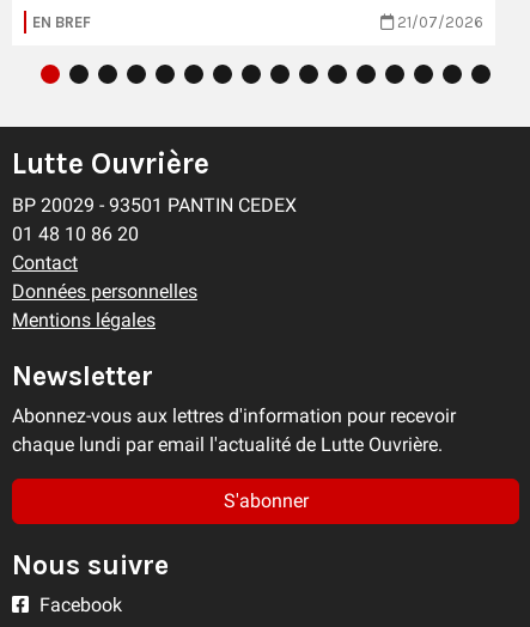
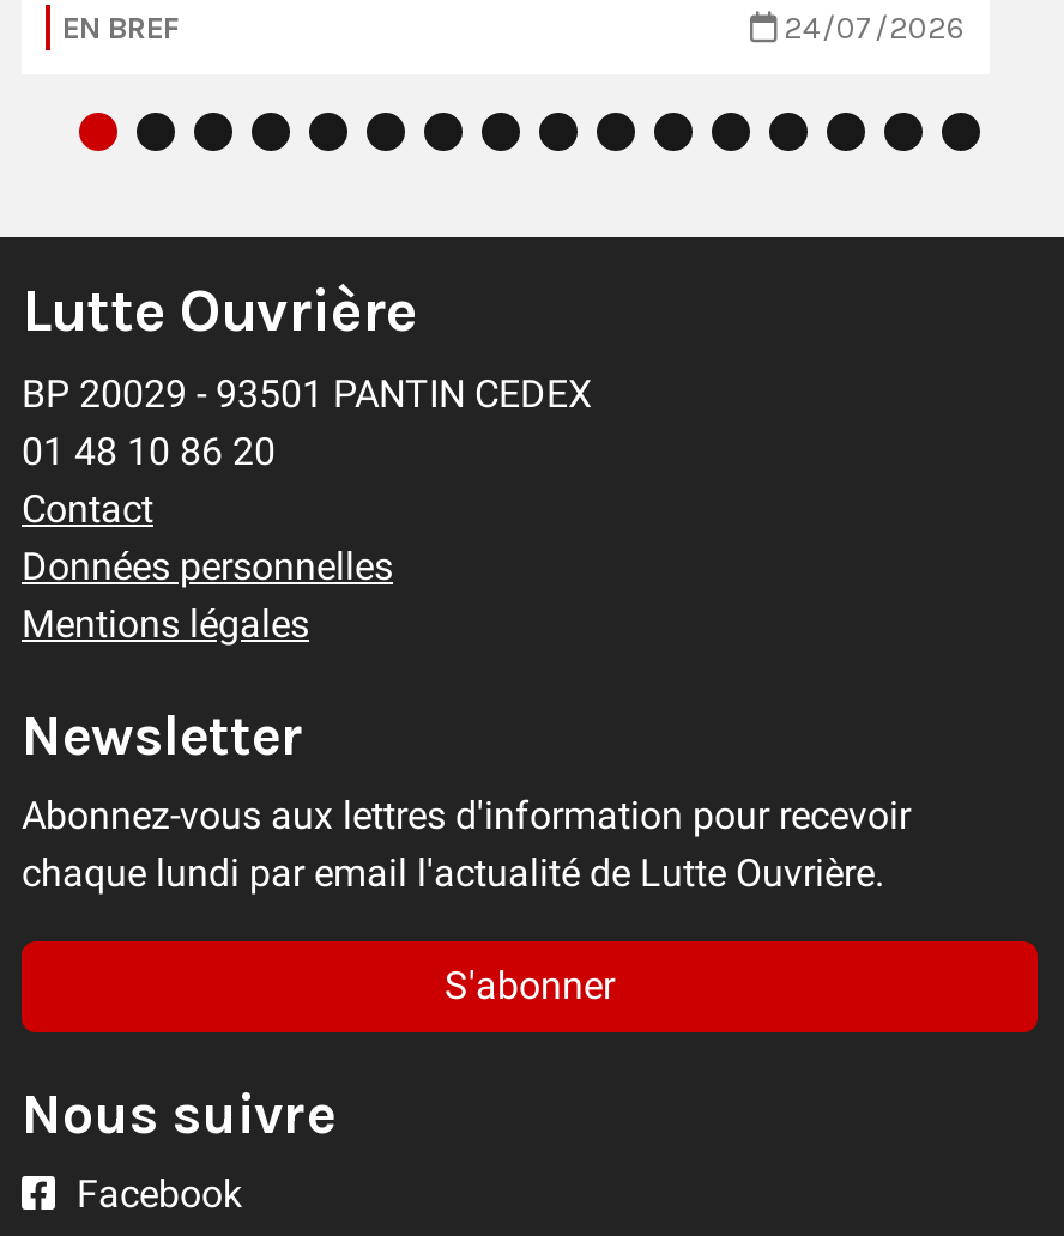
- 21/07/2026
+ 24/07/2026
